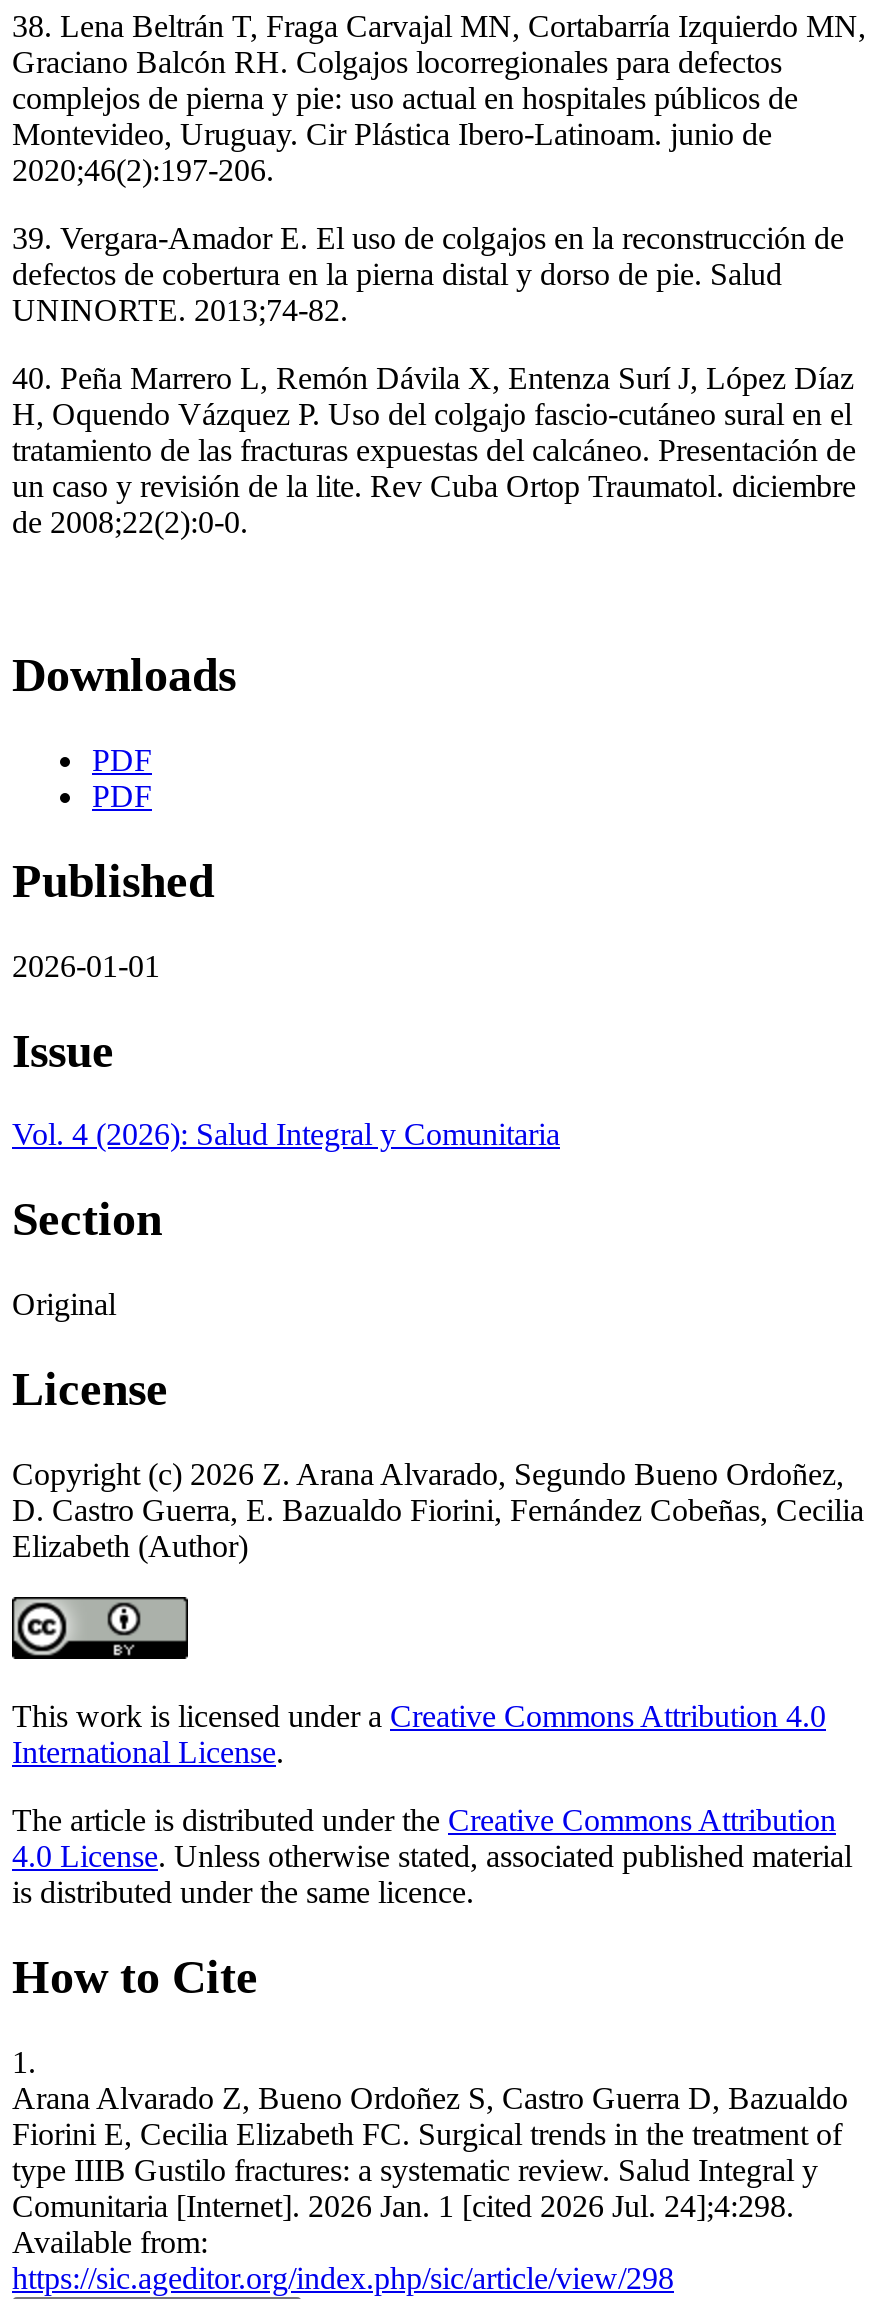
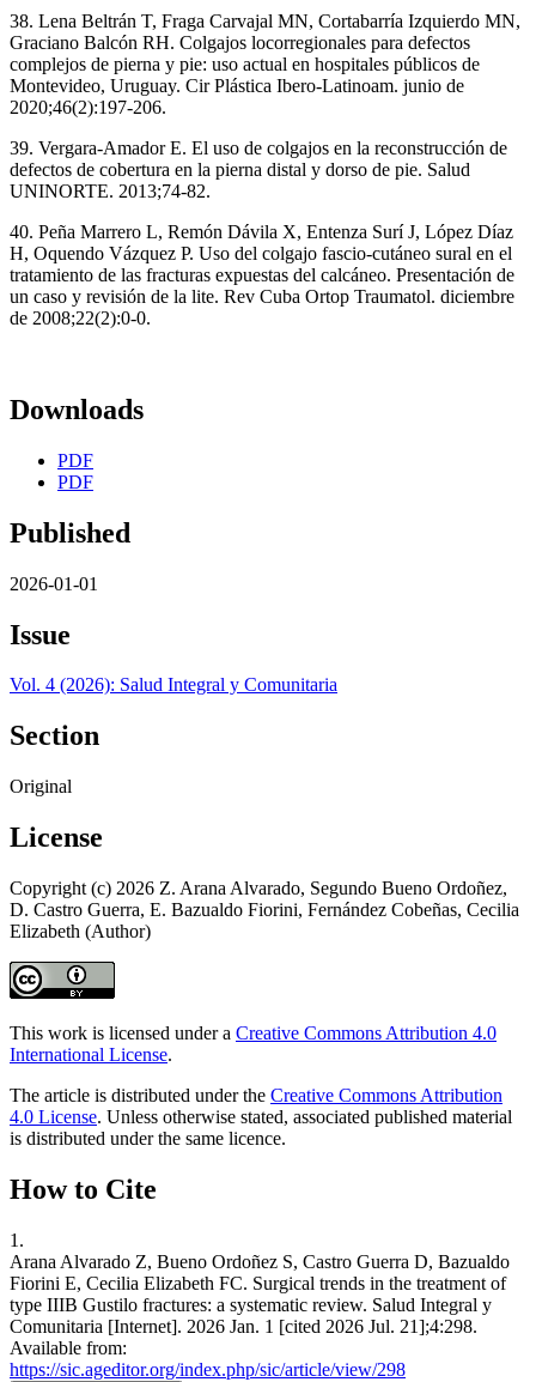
- Comunitaria [Internet]. 2026 Jan. 1 [cited 2026 Jul. 24];4:298.
+ Comunitaria [Internet]. 2026 Jan. 1 [cited 2026 Jul. 21];4:298.
